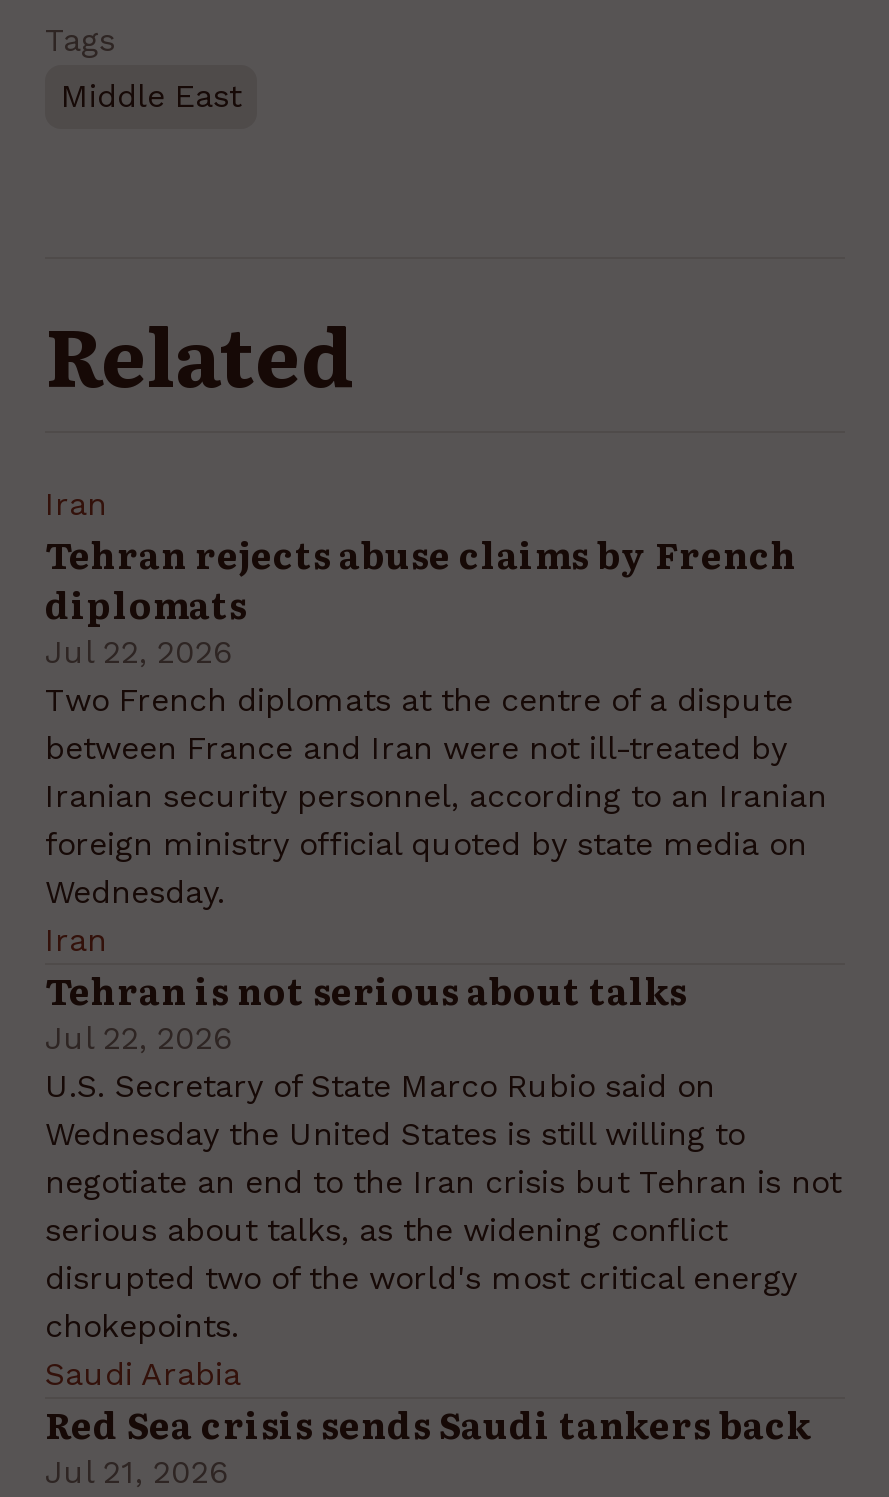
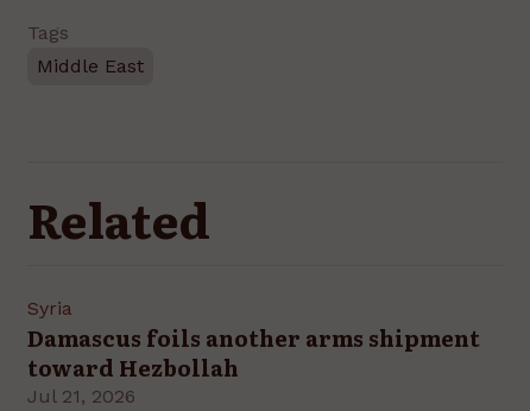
- Iran
- Tehran rejects abuse claims by French
- diplomats
- Jul 22, 2026
- Two French diplomats at the centre of a dispute
- between France and Iran were not ill-treated by
- Iranian security personnel, according to an Iranian
- foreign ministry official quoted by state media on
- Wednesday.
- Iran
- Tehran is not serious about talks
- Jul 22, 2026
- U.S. Secretary of State Marco Rubio said on
- Wednesday the United States is still willing to
- negotiate an end to the Iran crisis but Tehran is not
- serious about talks, as the widening conflict
- disrupted two of the world's most critical energy
- chokepoints.
- Saudi Arabia
- Red Sea crisis sends Saudi tankers back
+ Syria
+ Damascus foils another arms shipment
+ toward Hezbollah
